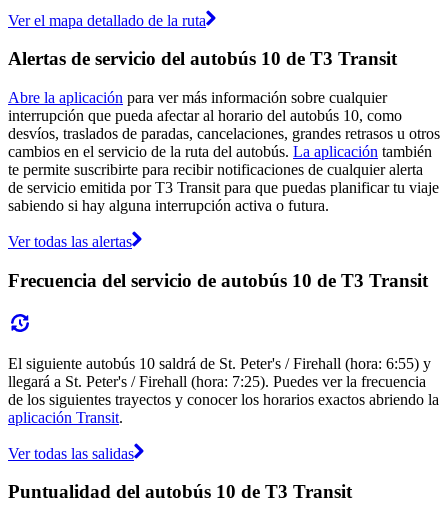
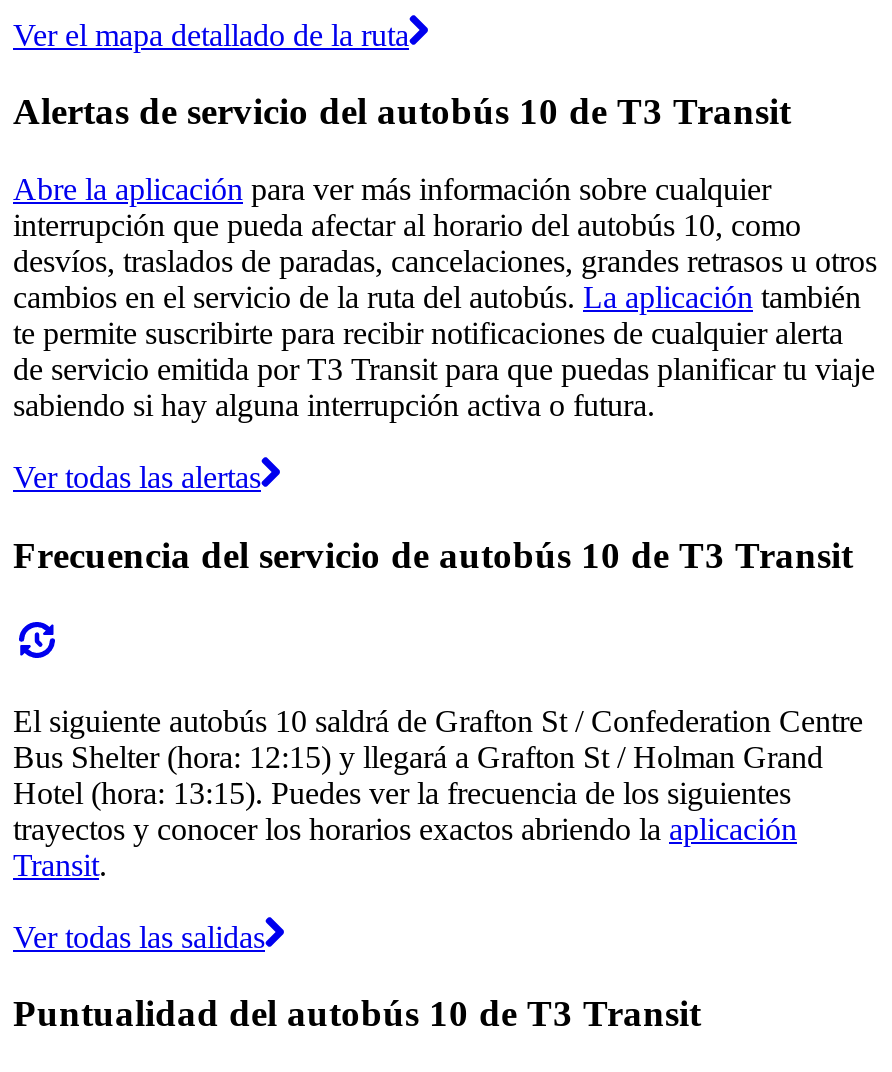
- El siguiente autobús 10 saldrá de St. Peter's / Firehall (hora: 6:55) y
- llegará a St. Peter's / Firehall (hora: 7:25). Puedes ver la frecuencia
- de los siguientes trayectos y conocer los horarios exactos abriendo la
- aplicación Transit.
+ El siguiente autobús 10 saldrá de Grafton St / Confederation Centre
+ Bus Shelter (hora: 12:15) y llegará a Grafton St / Holman Grand
+ Hotel (hora: 13:15). Puedes ver la frecuencia de los siguientes
+ trayectos y conocer los horarios exactos abriendo la aplicación
+ Transit.
